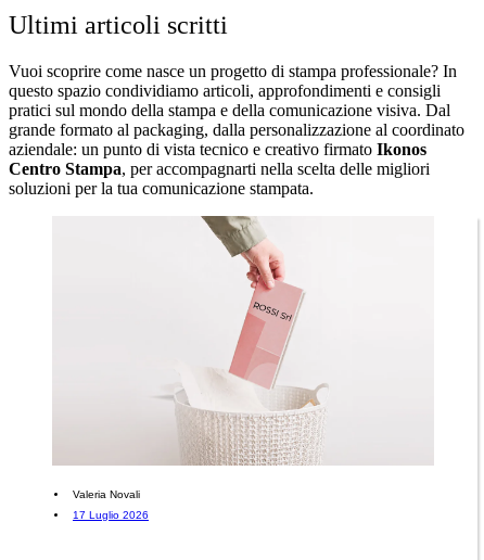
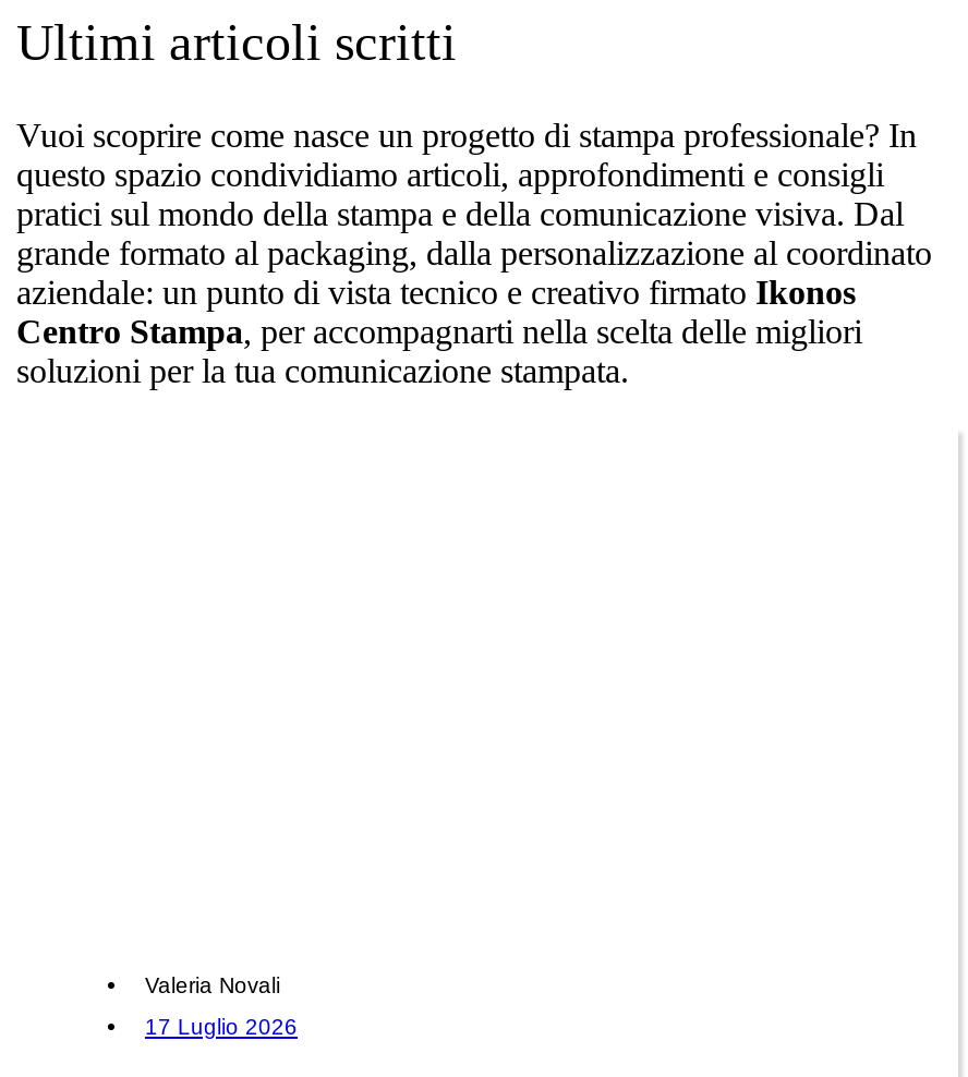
- [image]
